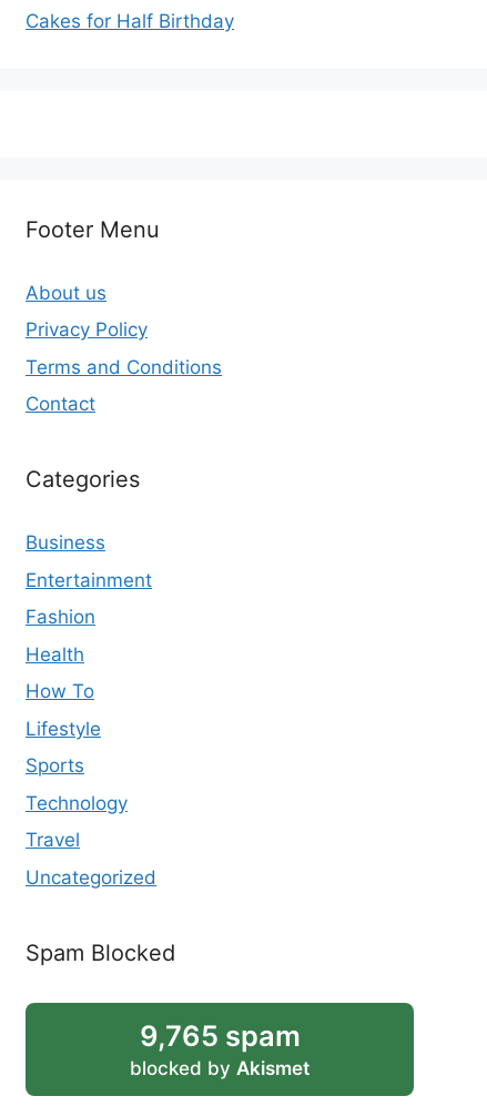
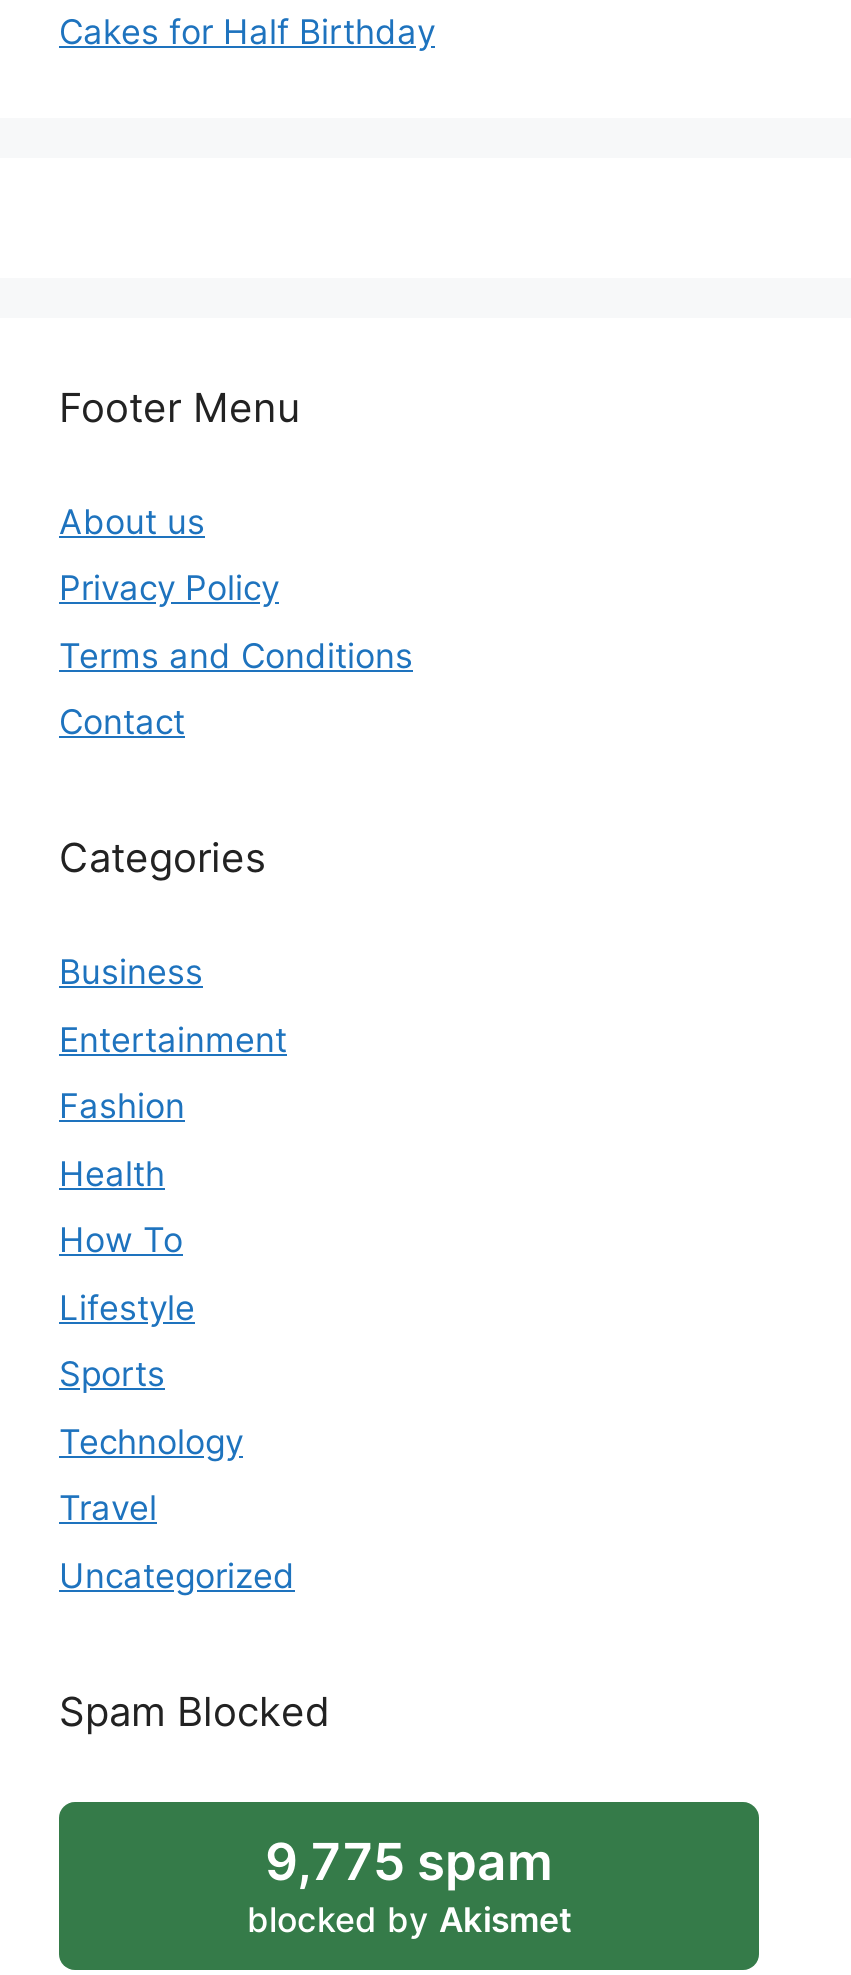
- 9,765 spam
+ 9,775 spam
